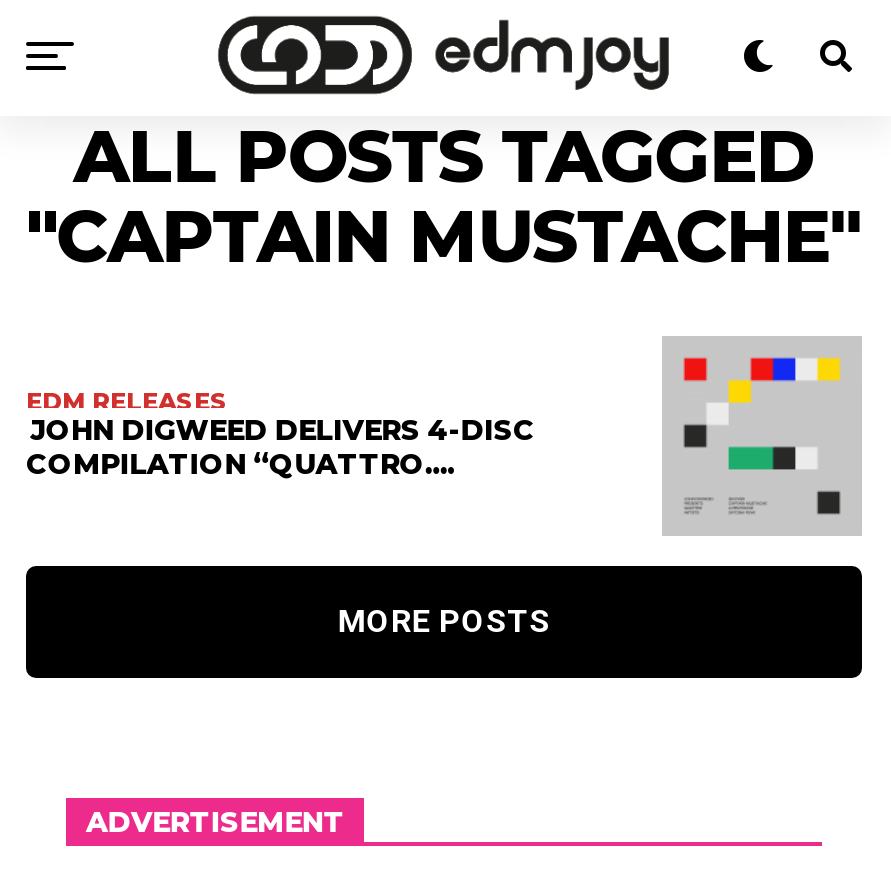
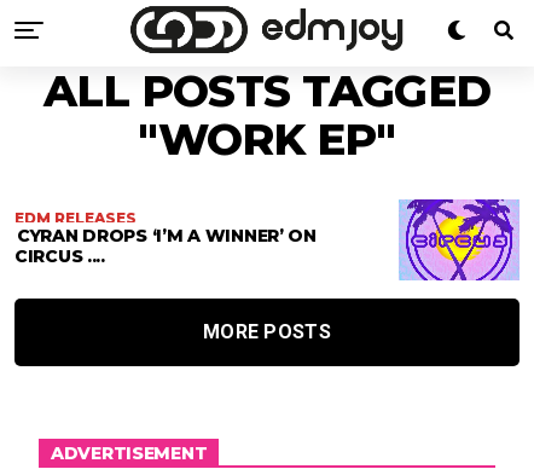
- "CAPTAIN MUSTACHE"
+ "WORK EP"

- [image]
+ [image]

- JOHN DIGWEED DELIVERS 4-DISC
- COMPILATION “QUATTRO....
+ CYRAN DROPS ‘I’M A WINNER’ ON
+ CIRCUS ....
